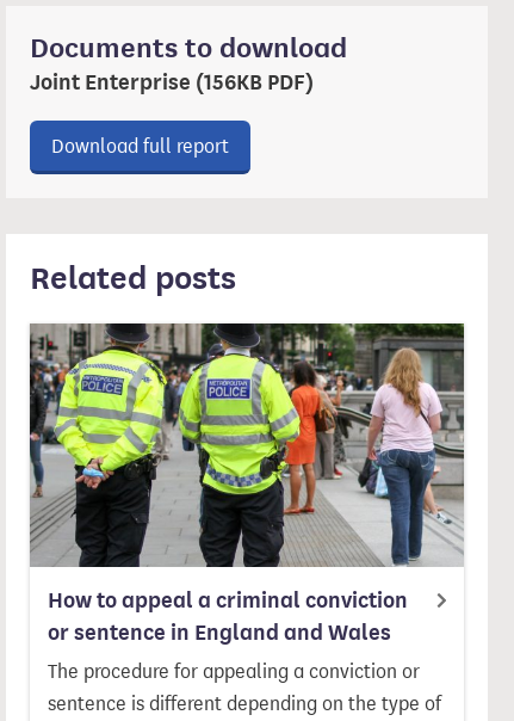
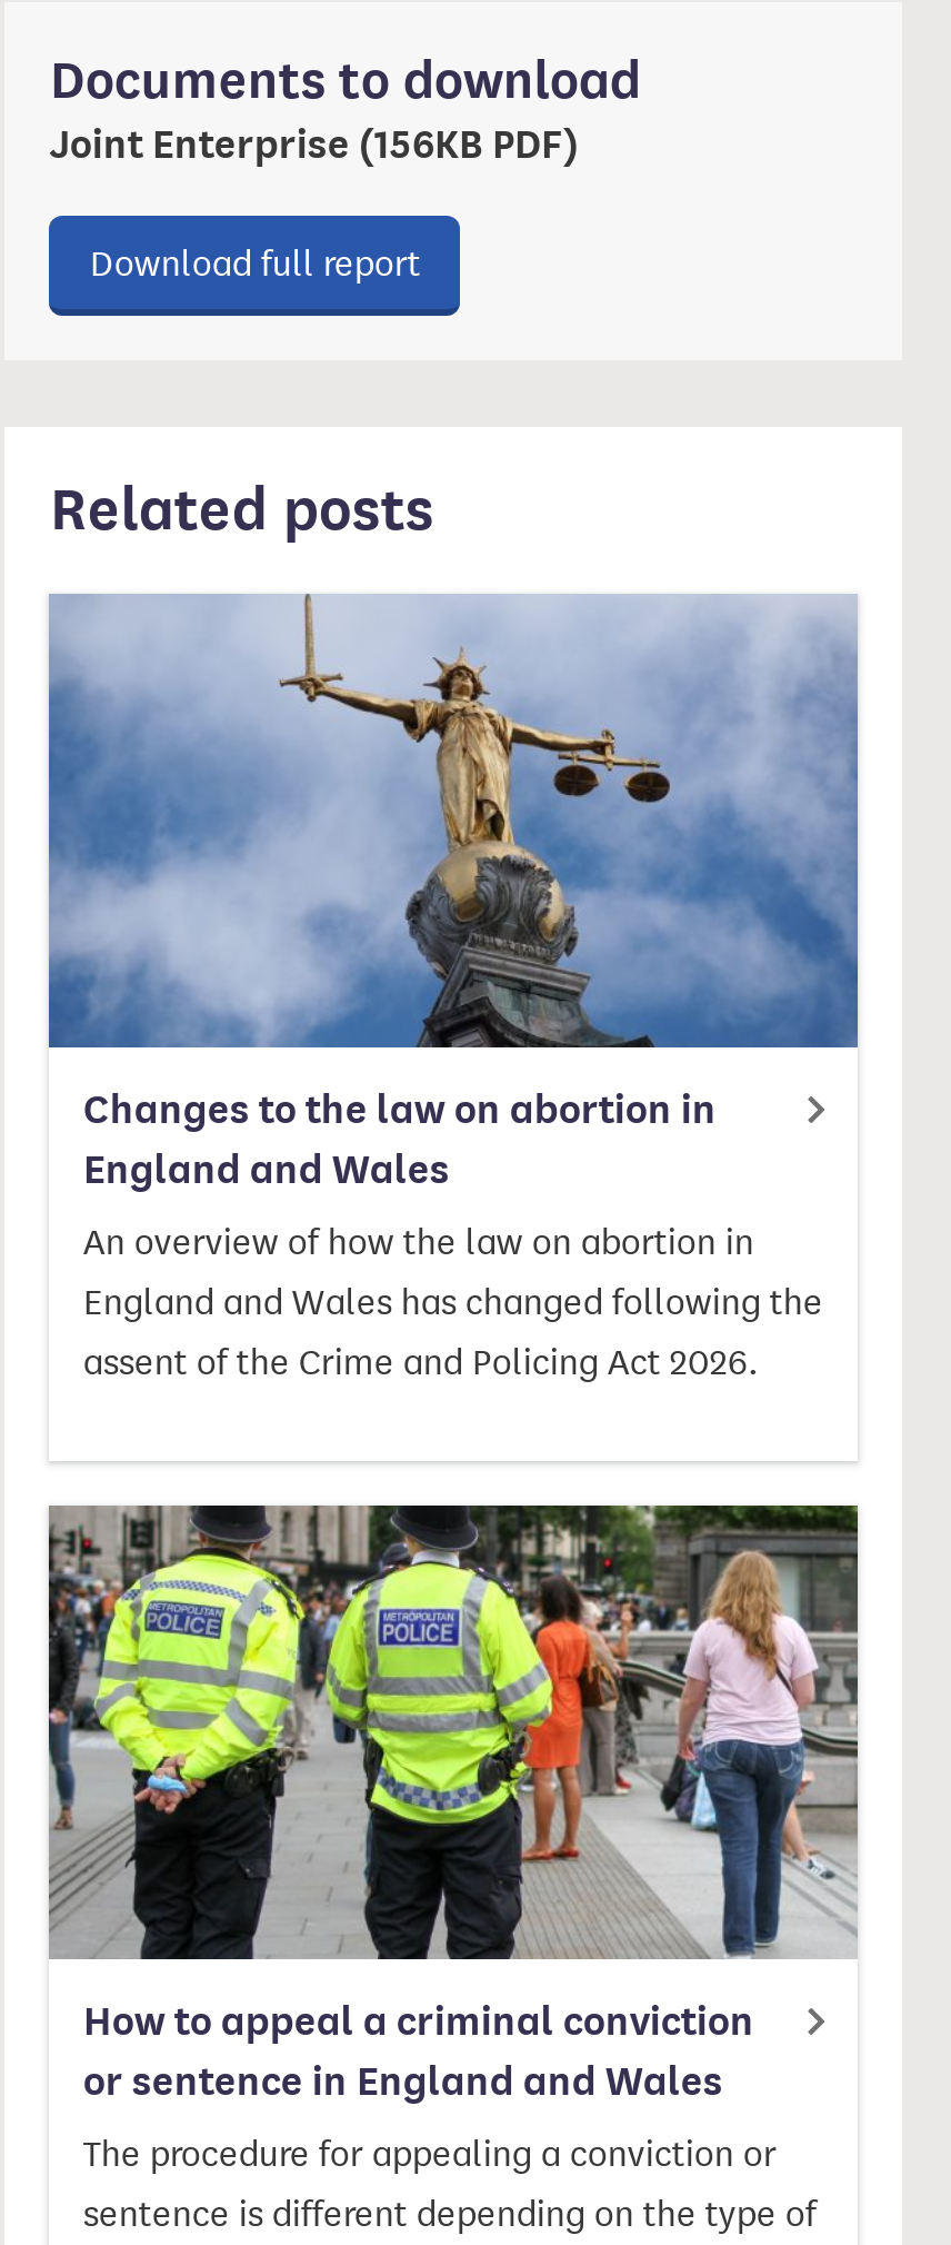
+ [image]
+ Changes to the law on abortion in
+ England and Wales
+ An overview of how the law on abortion in
+ England and Wales has changed following the
+ assent of the Crime and Policing Act 2026.
